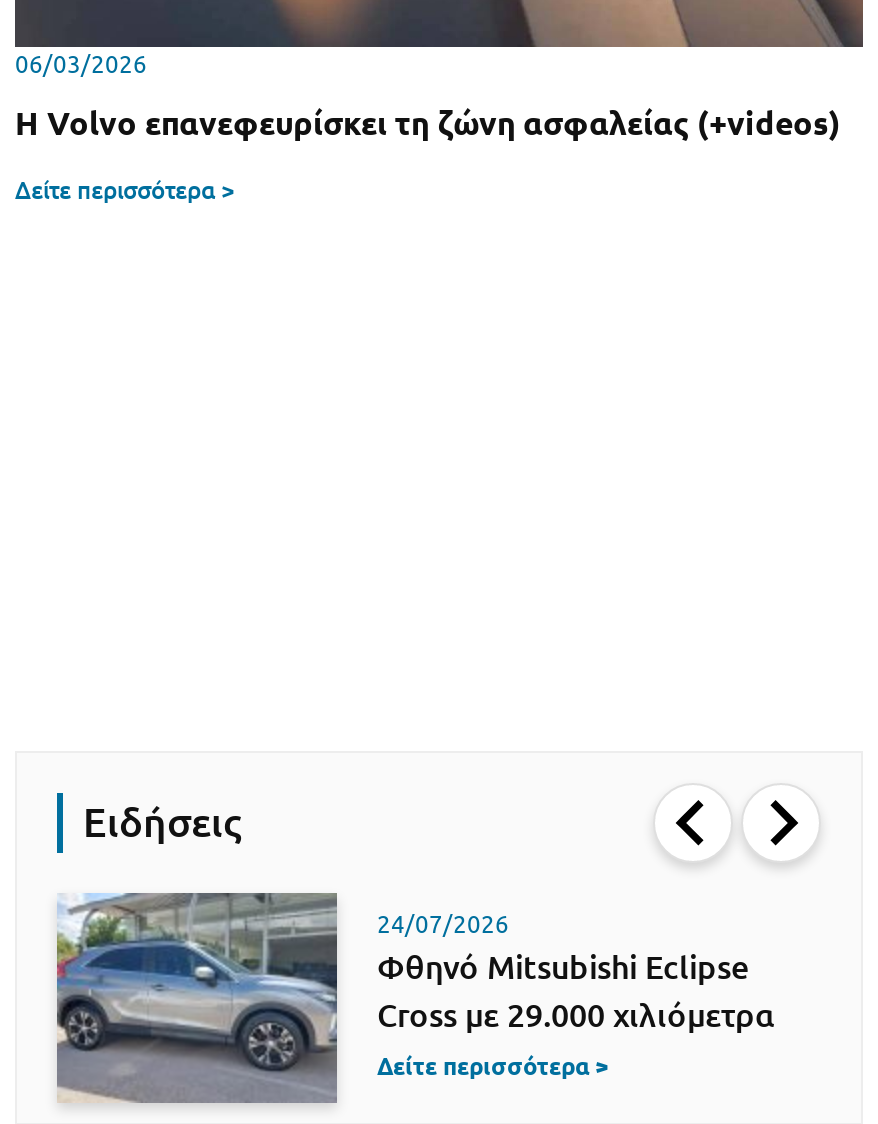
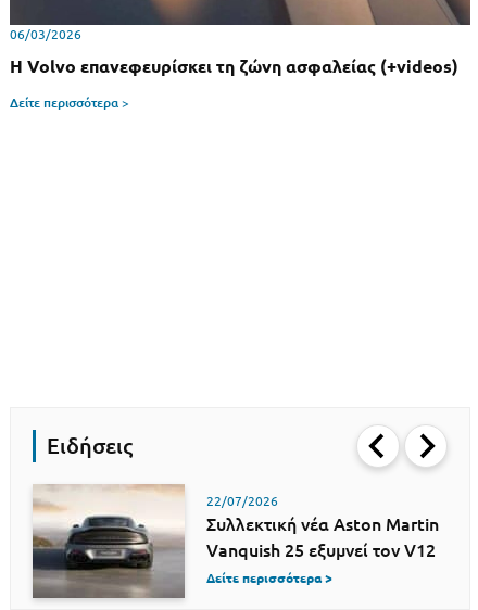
- [image]
- 24/07/2026
- Φθηνό Mitsubishi Eclipse
- Cross με 29.000 χιλιόμετρα
+ [image]
+ 22/07/2026
+ Συλλεκτική νέα Aston Martin
+ Vanquish 25 εξυμνεί τον V12
